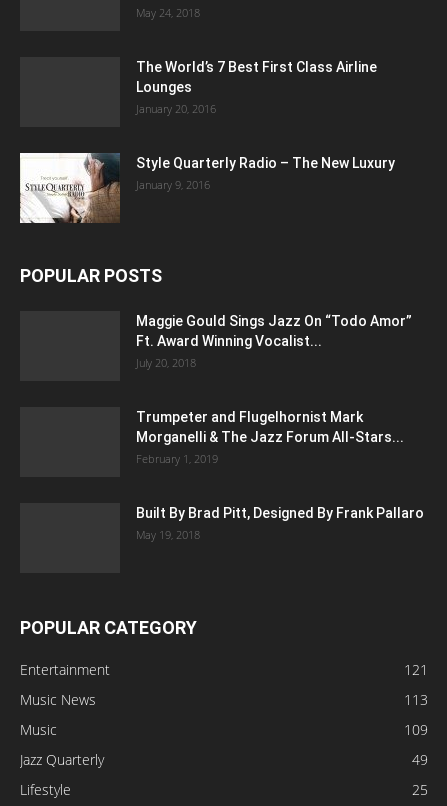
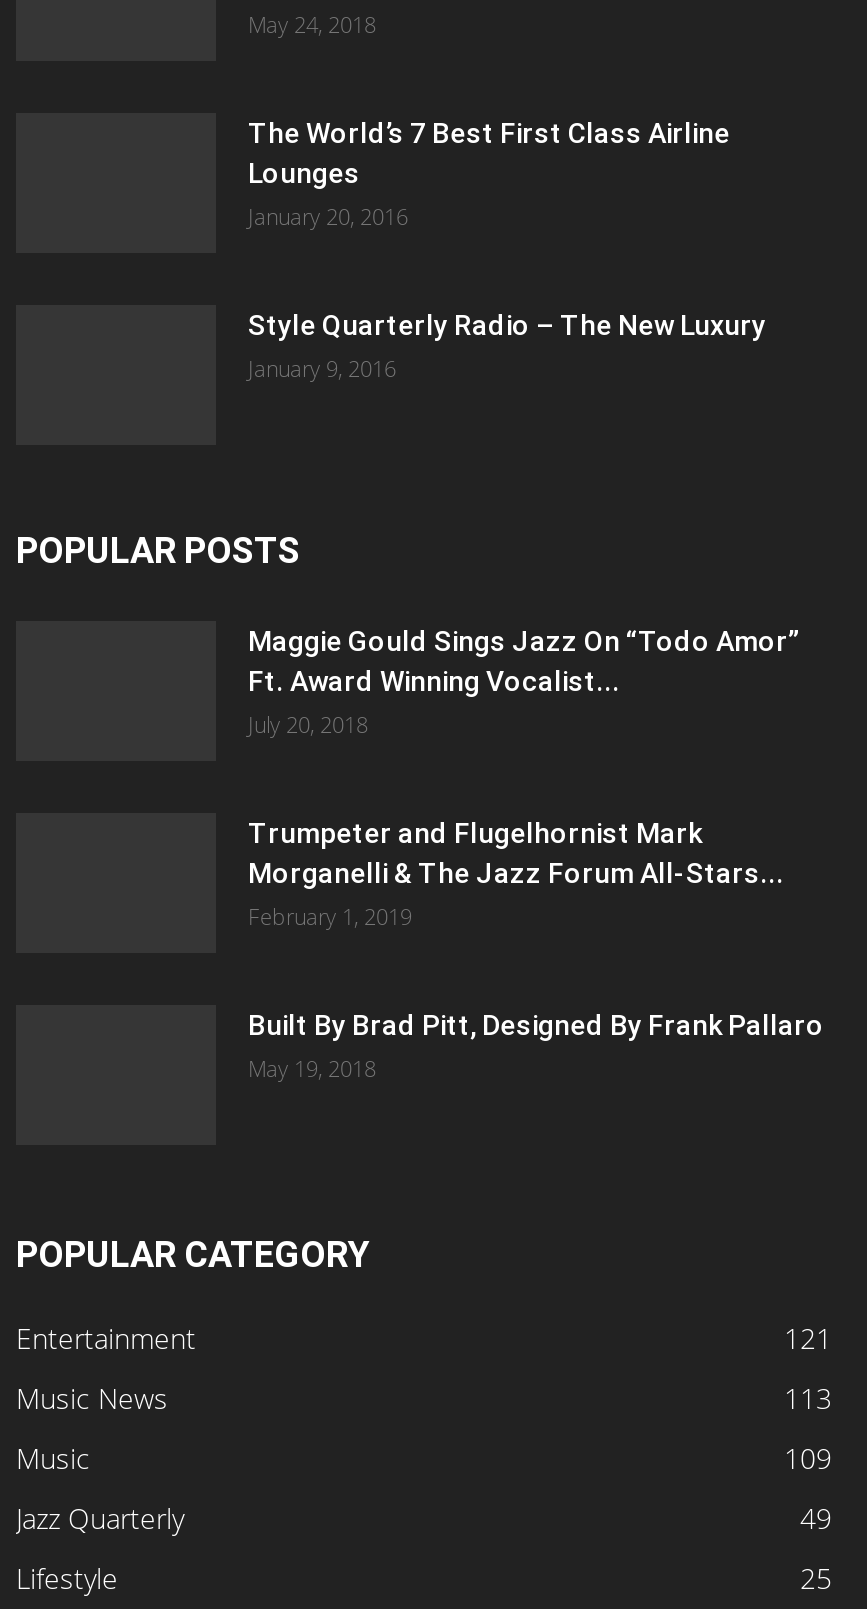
- [image]
